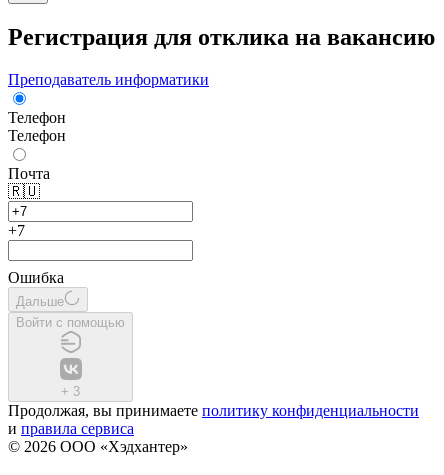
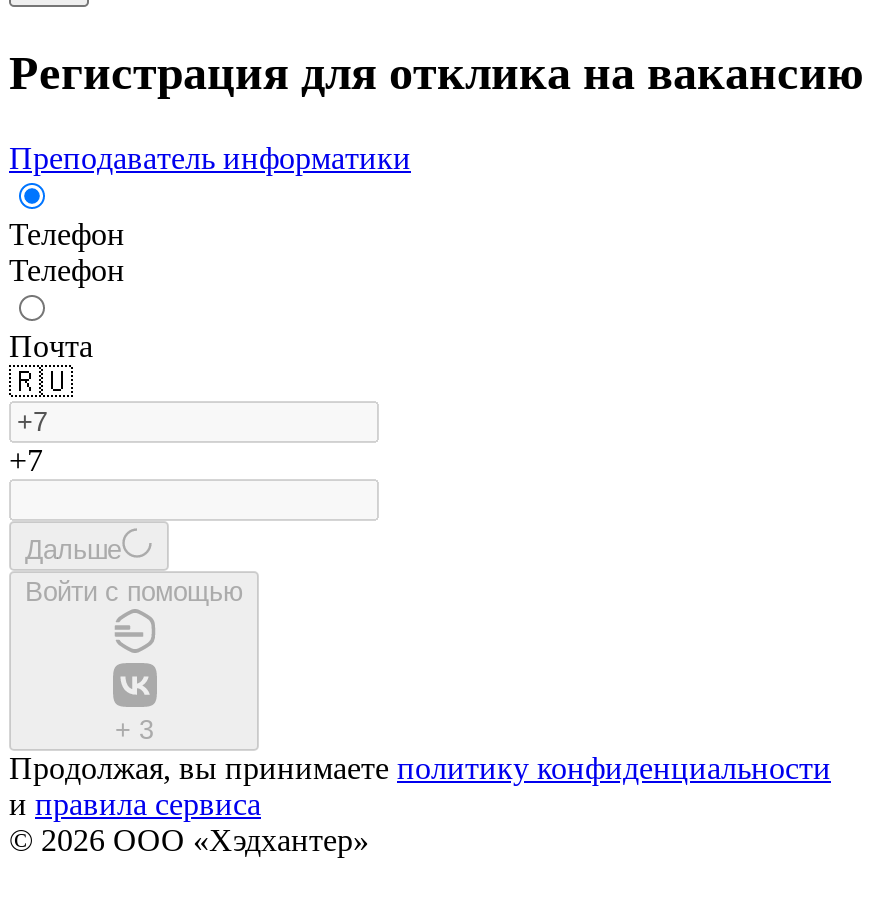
- Ошибка
